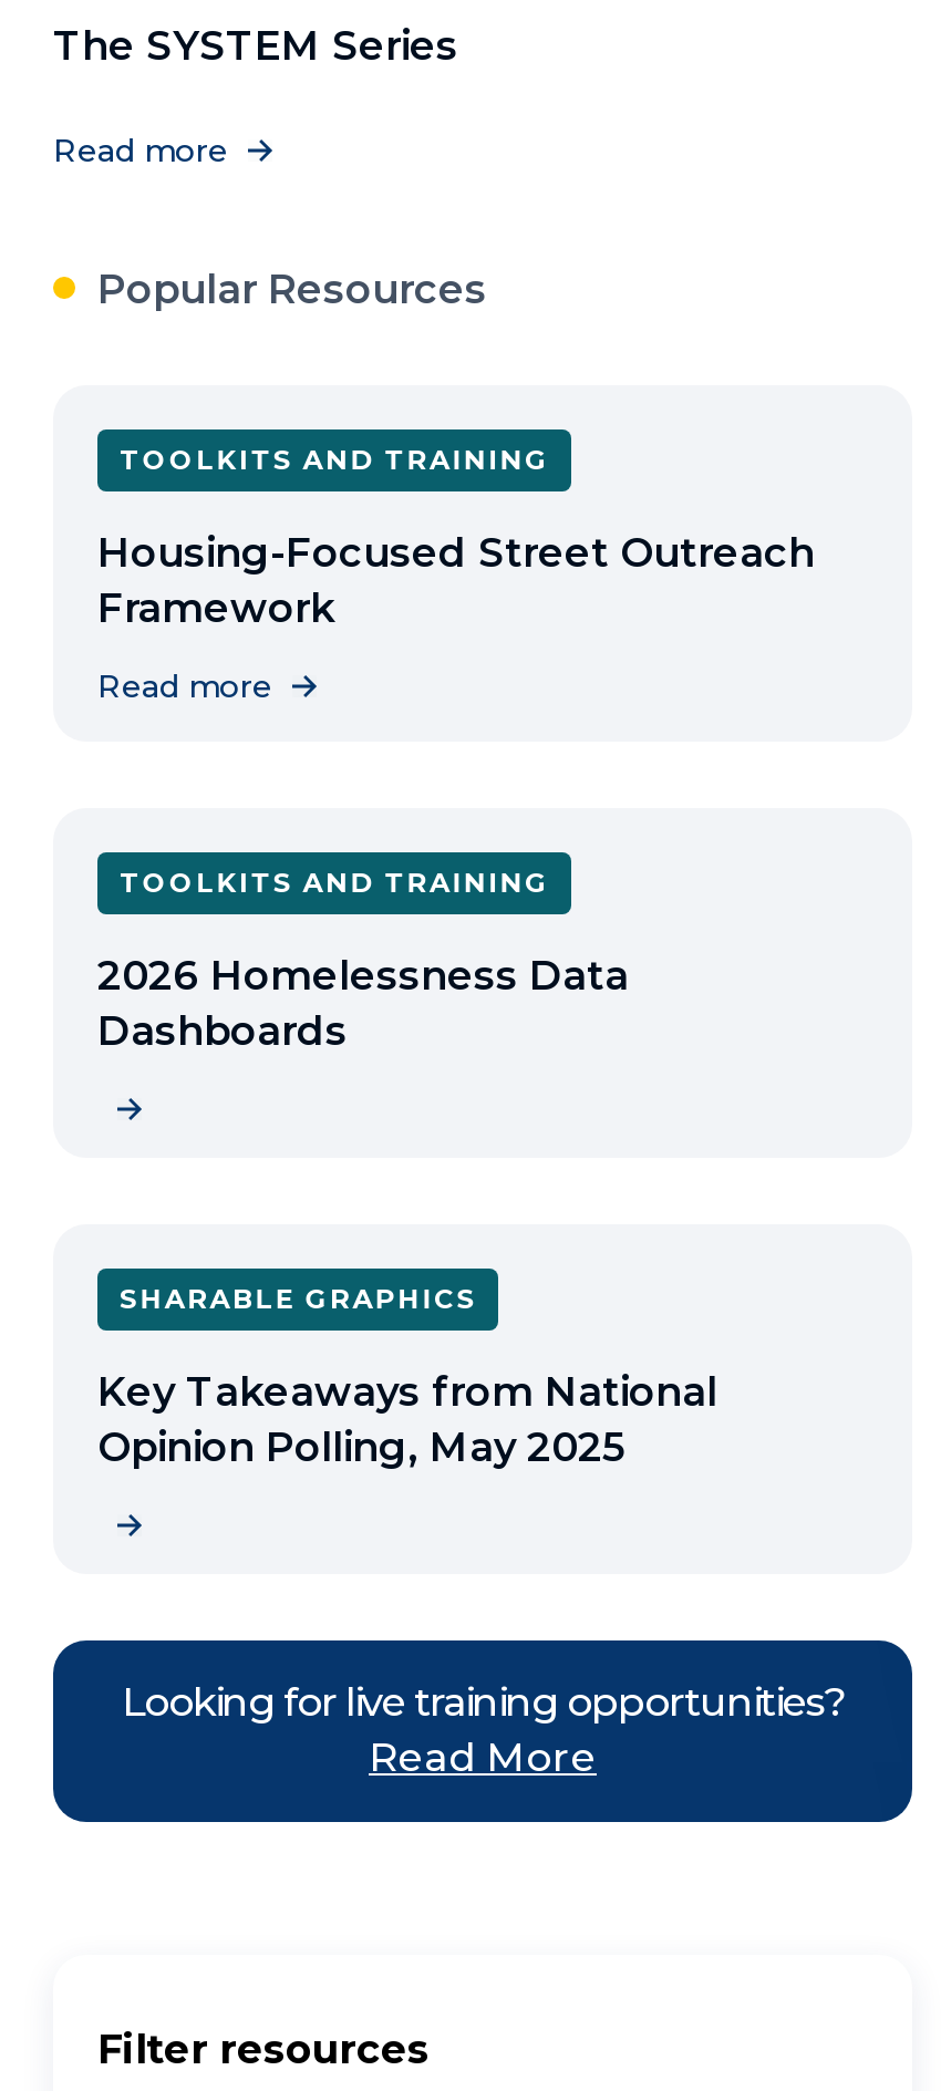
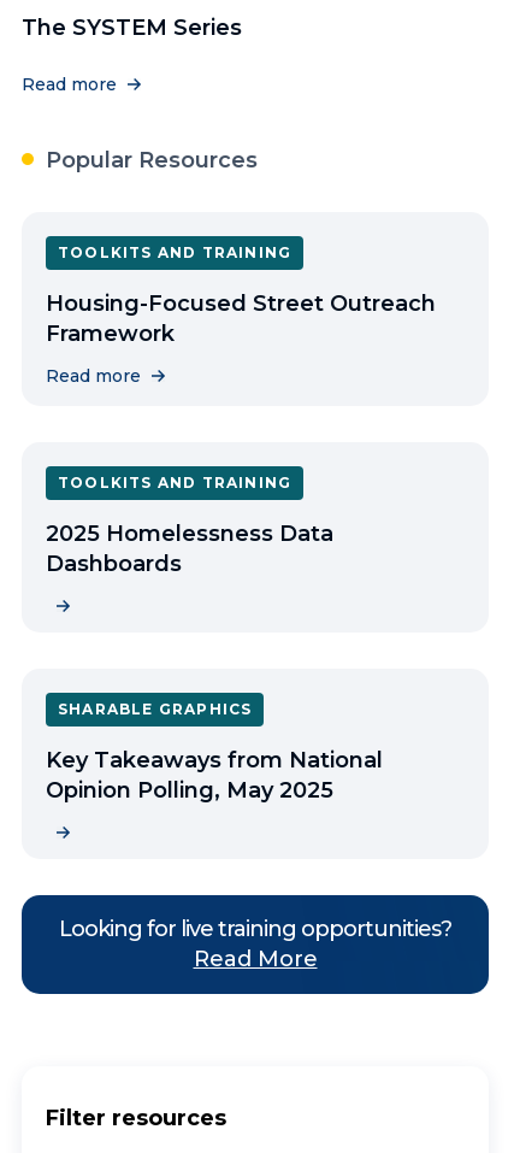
- 2026 Homelessness Data
+ 2025 Homelessness Data
